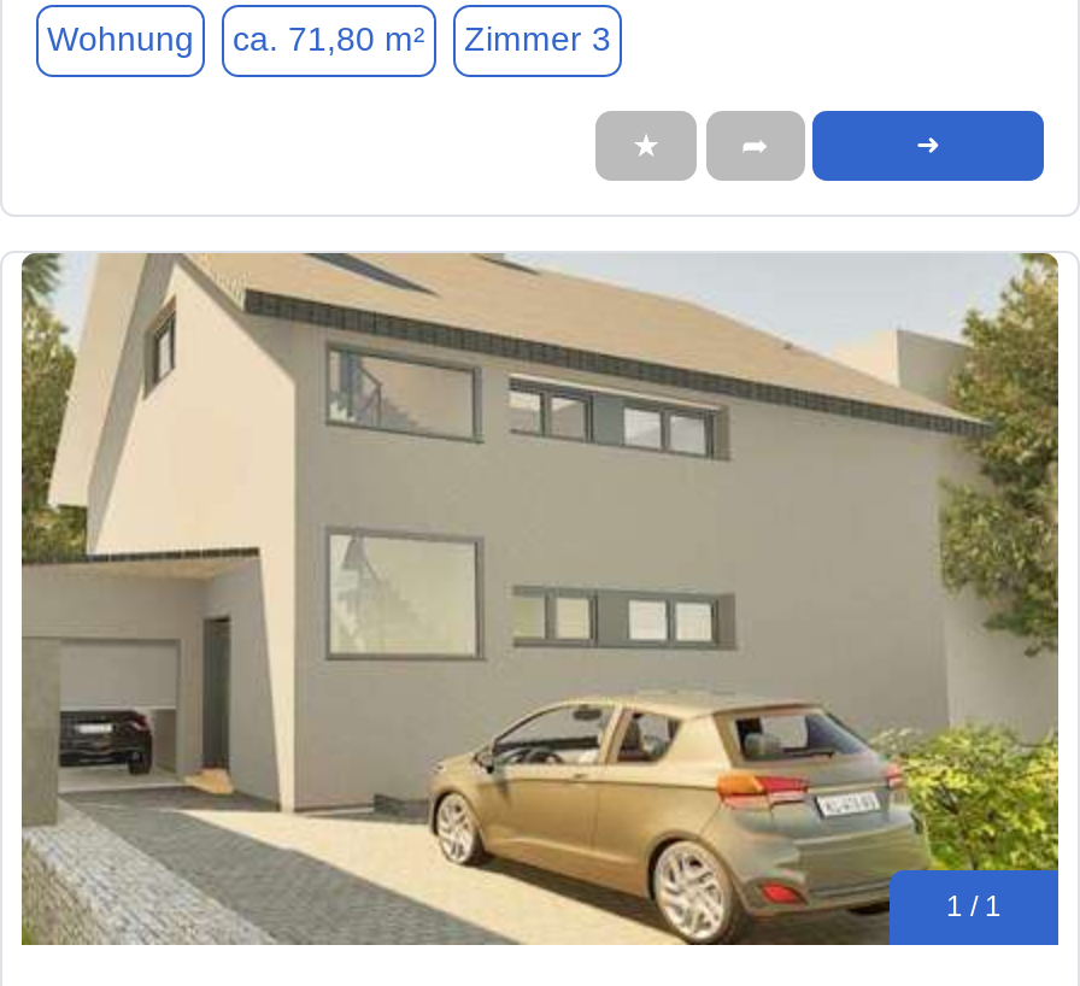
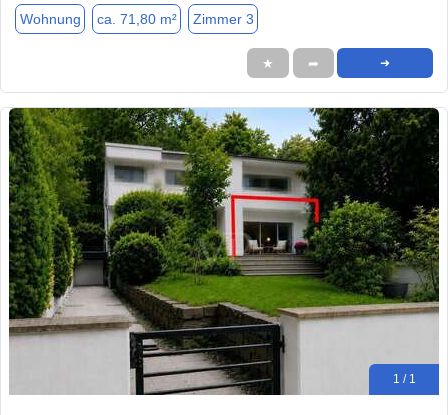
- [image]
+ [image]
